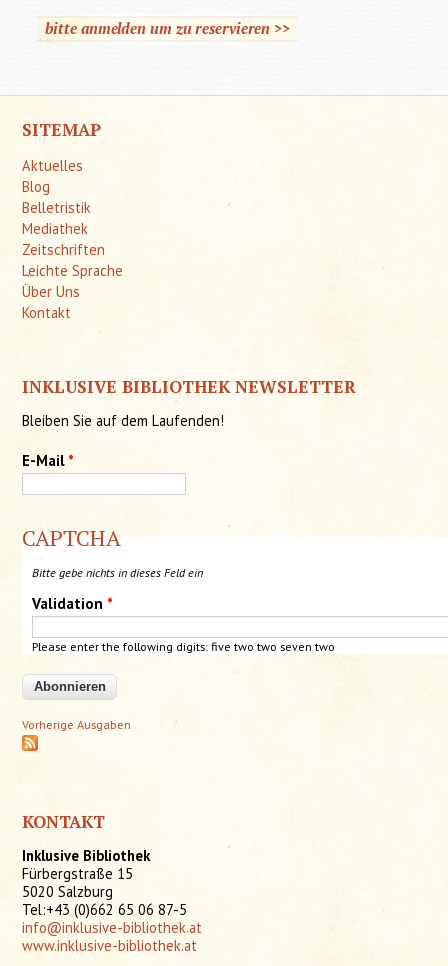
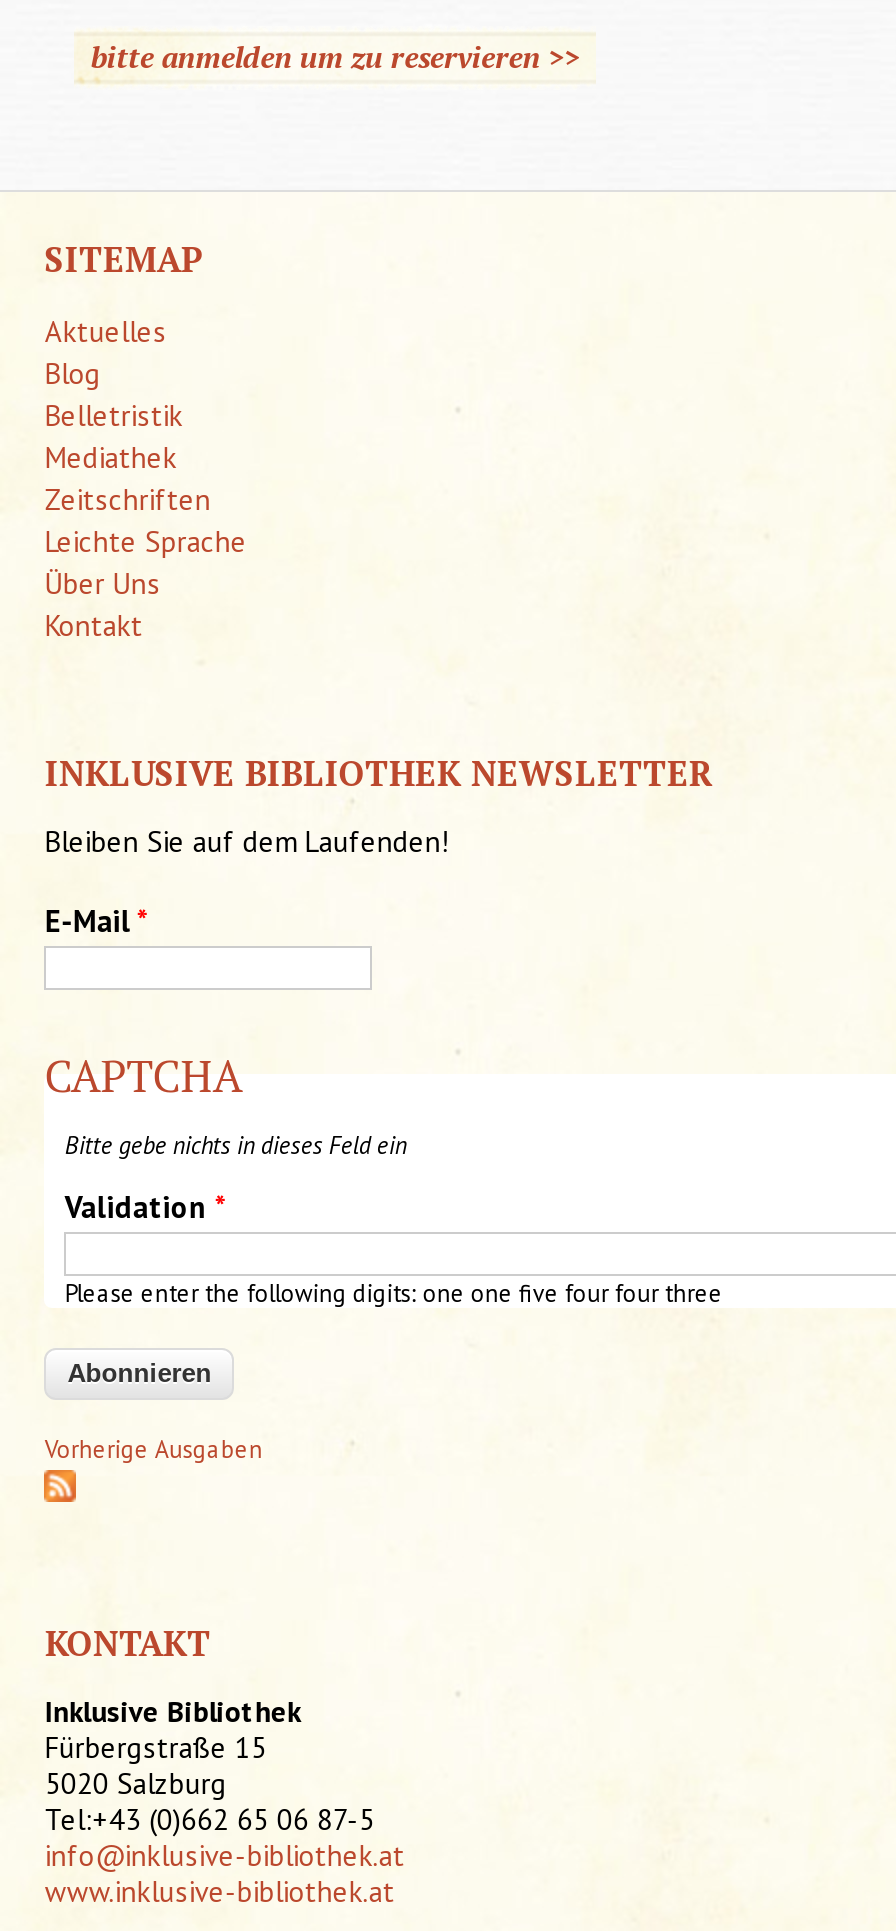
- Please enter the following digits: five two two seven two
+ Please enter the following digits: one one five four four three
